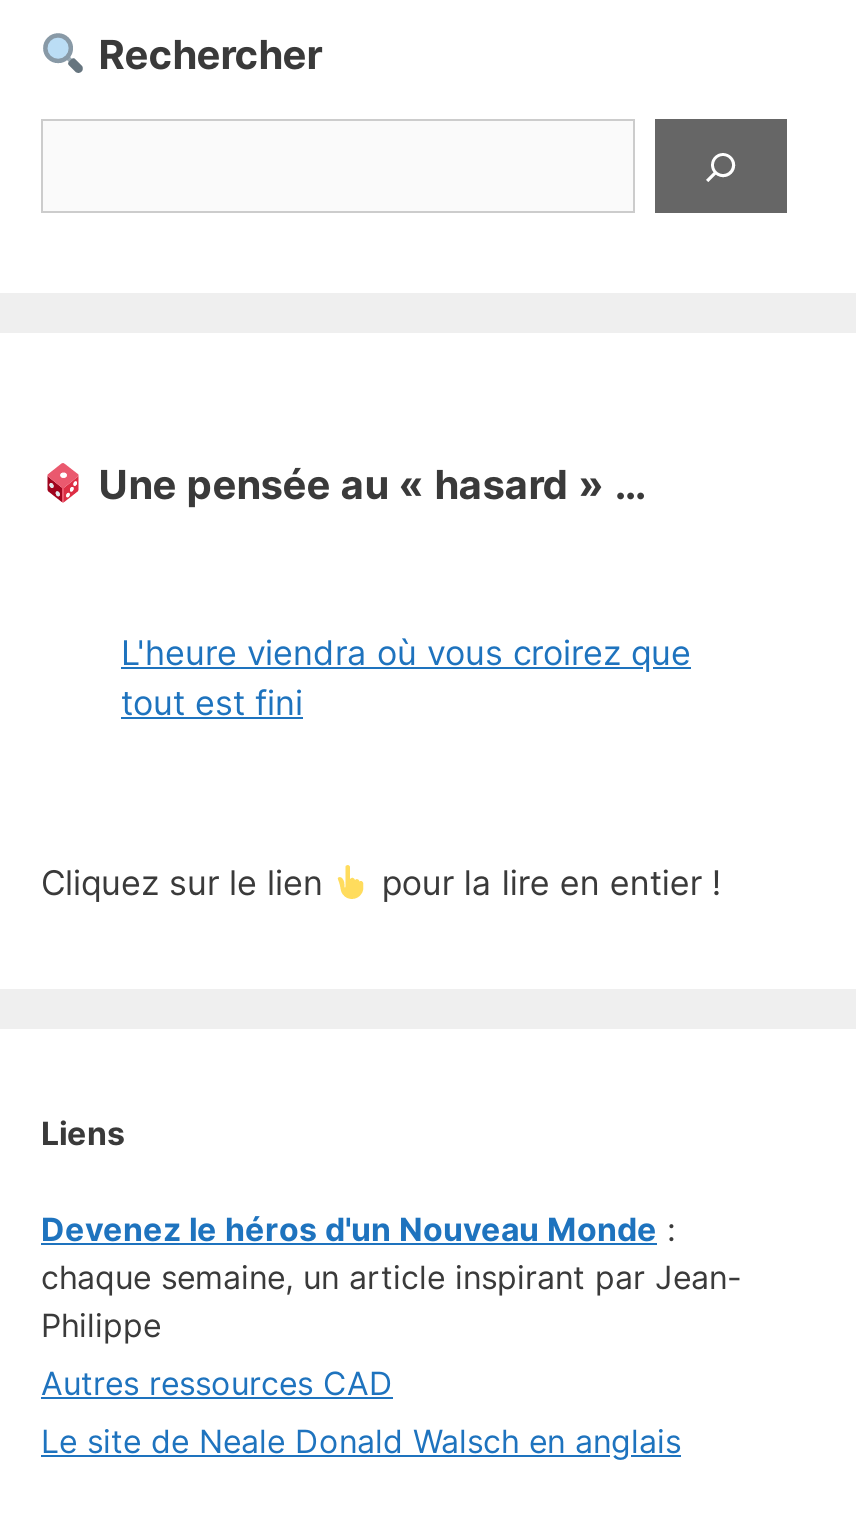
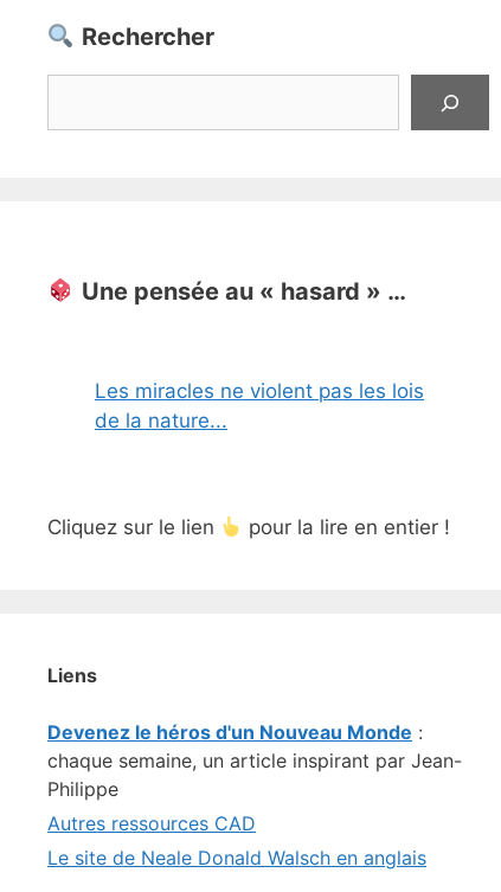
- L'heure viendra où vous croirez que
- tout est fini
+ Les miracles ne violent pas les lois
+ de la nature...
